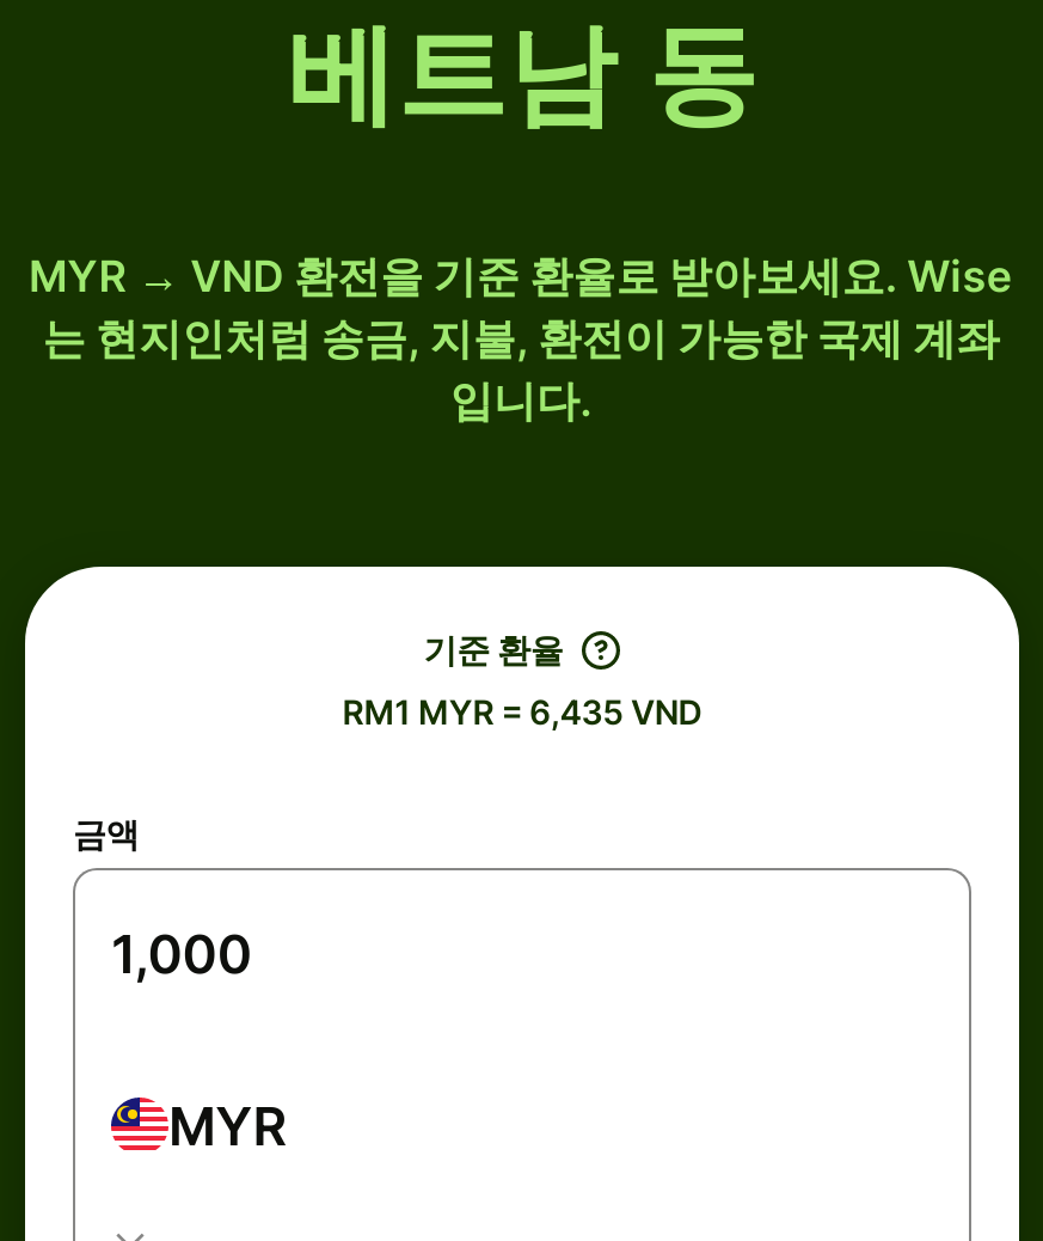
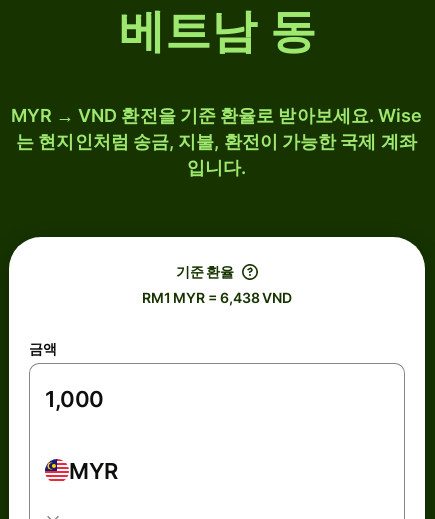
- RM1 MYR = 6,435 VND
+ RM1 MYR = 6,438 VND
